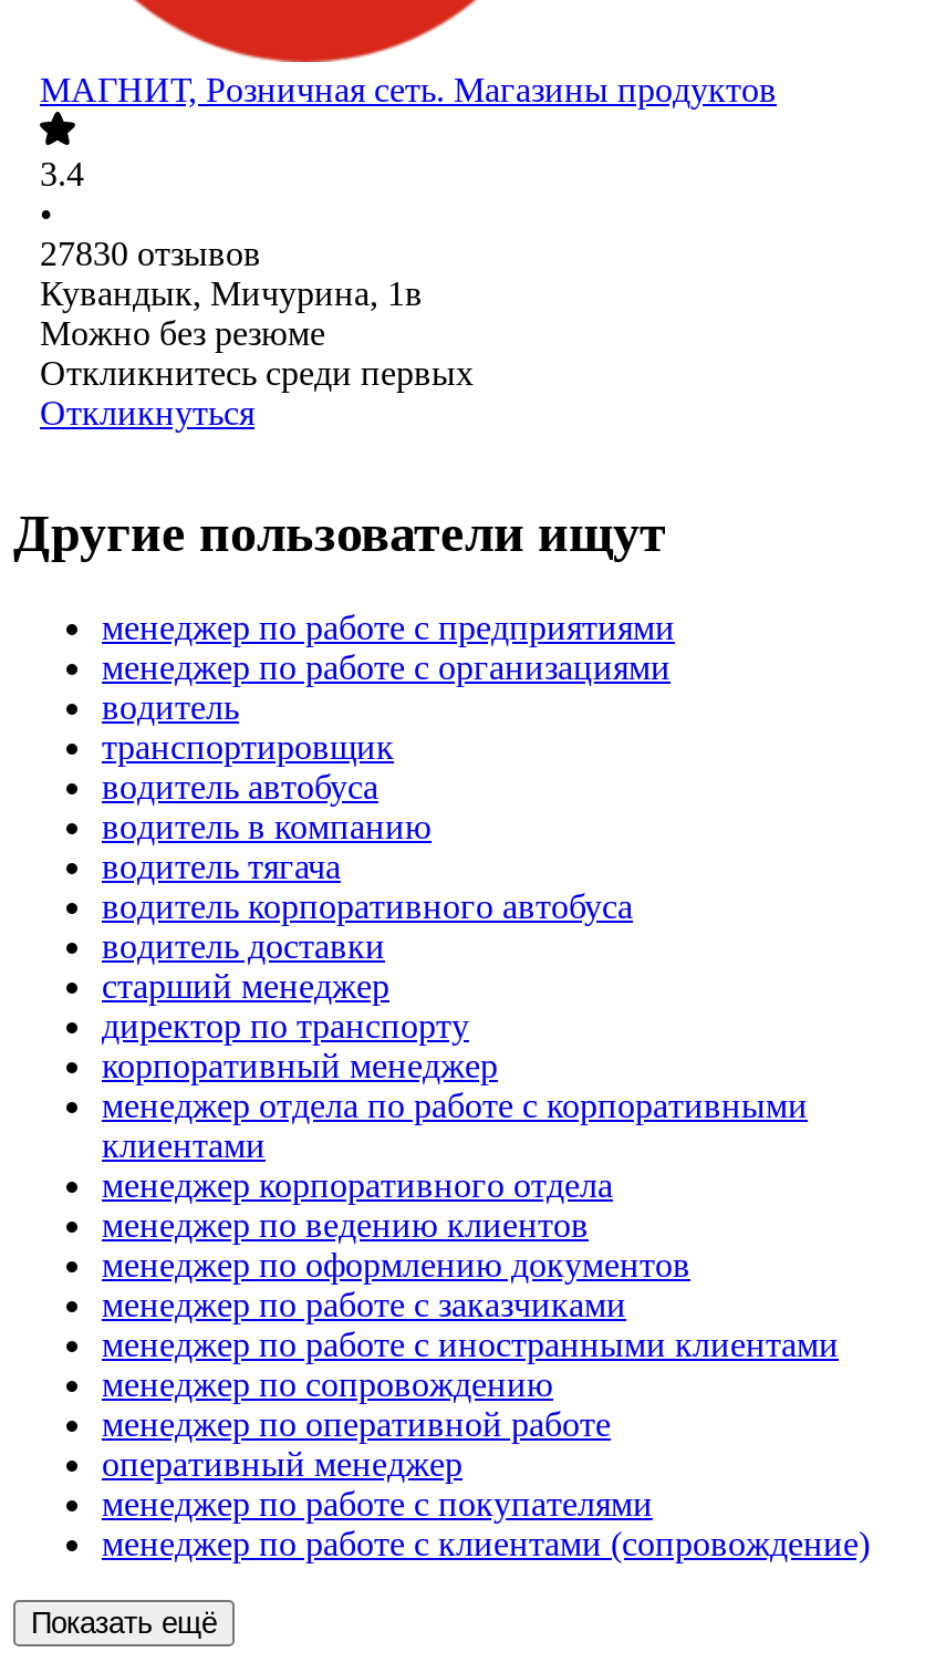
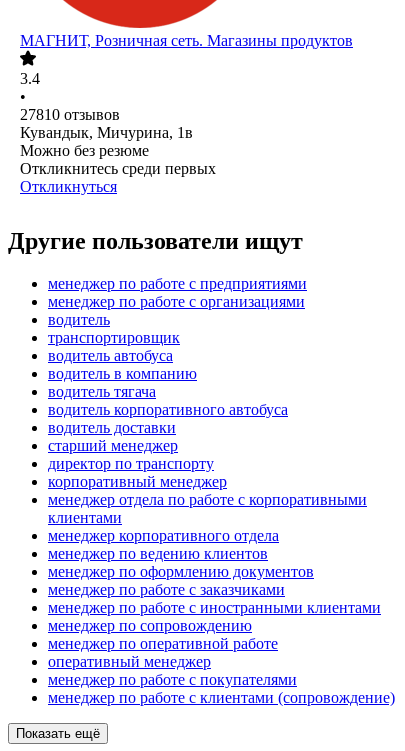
- 27830 отзывов
+ 27810 отзывов
